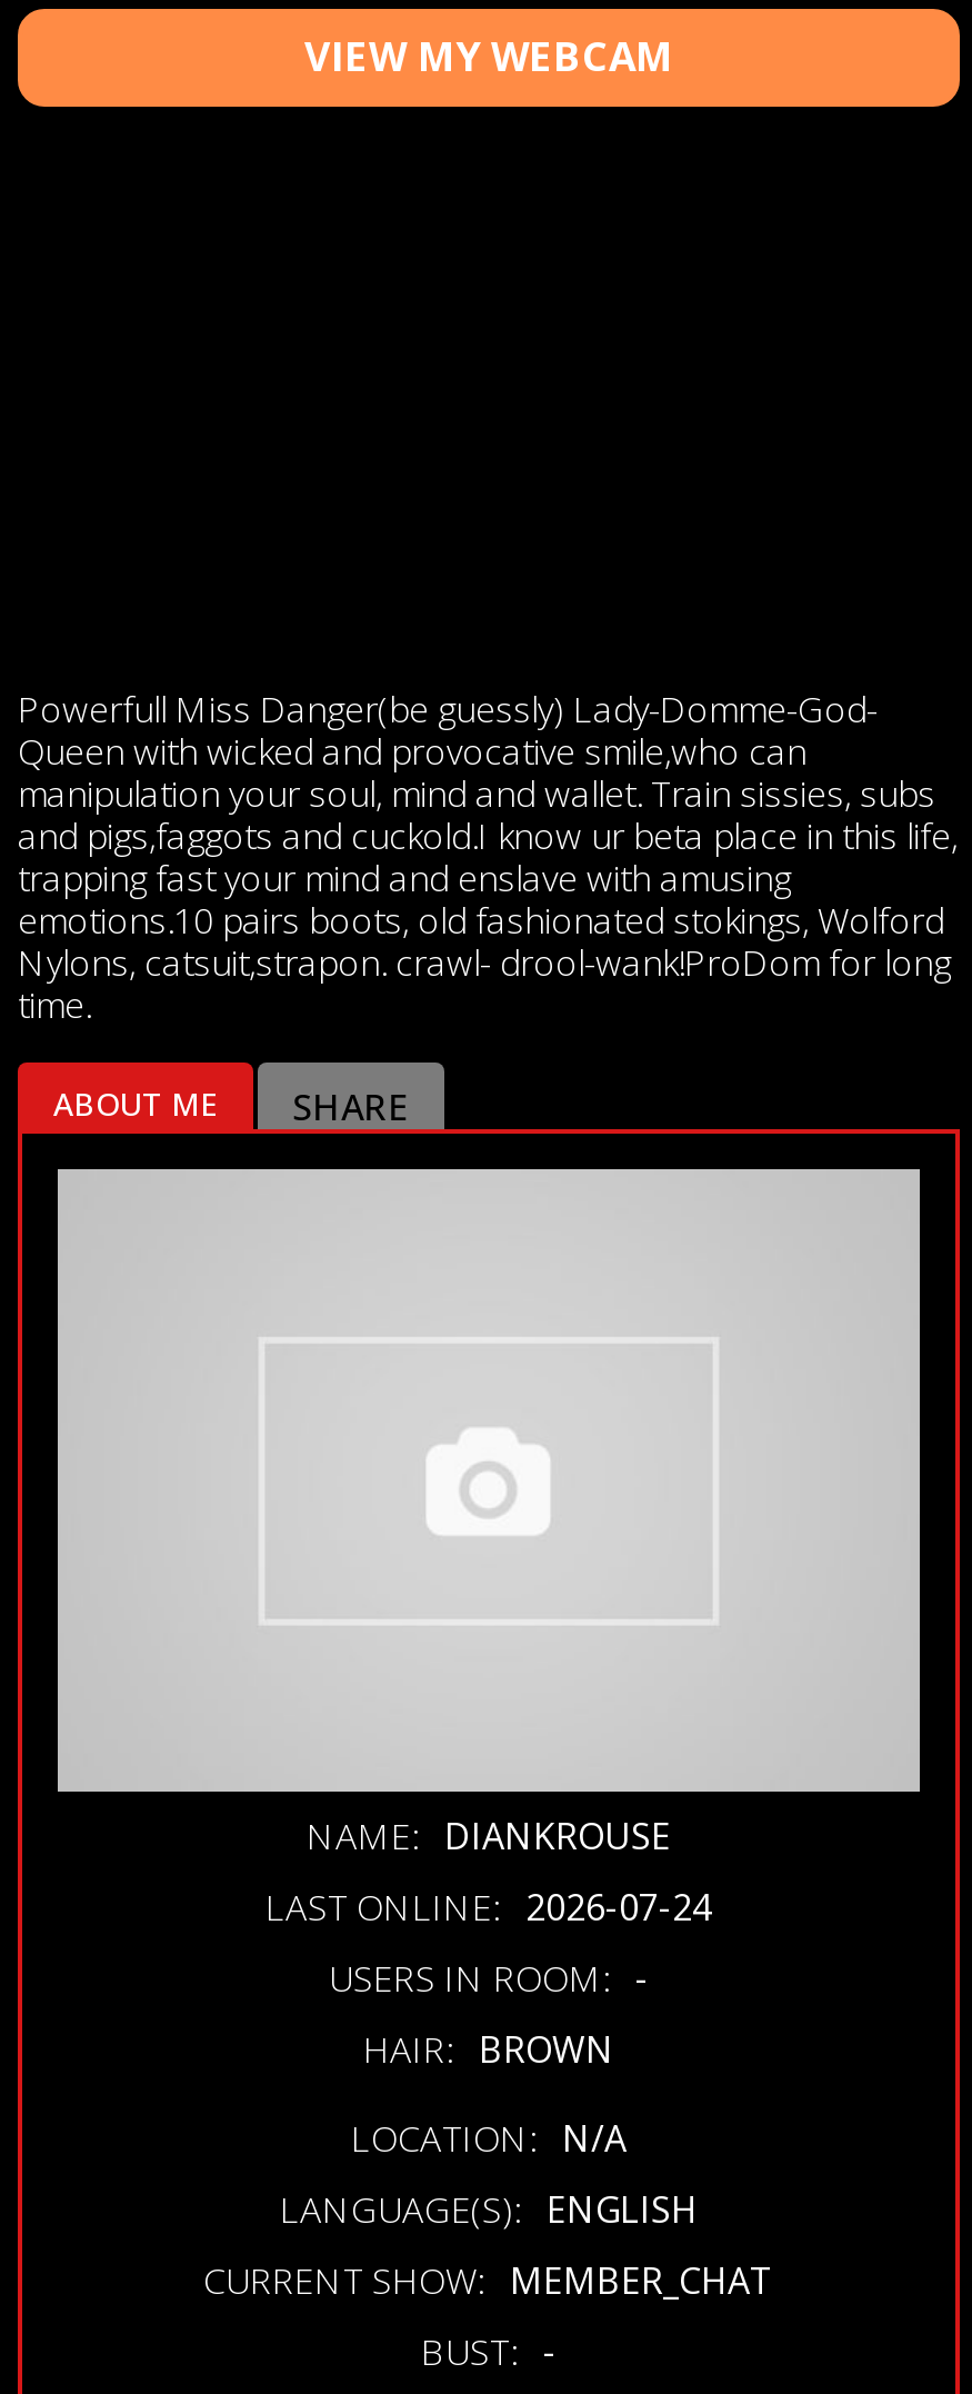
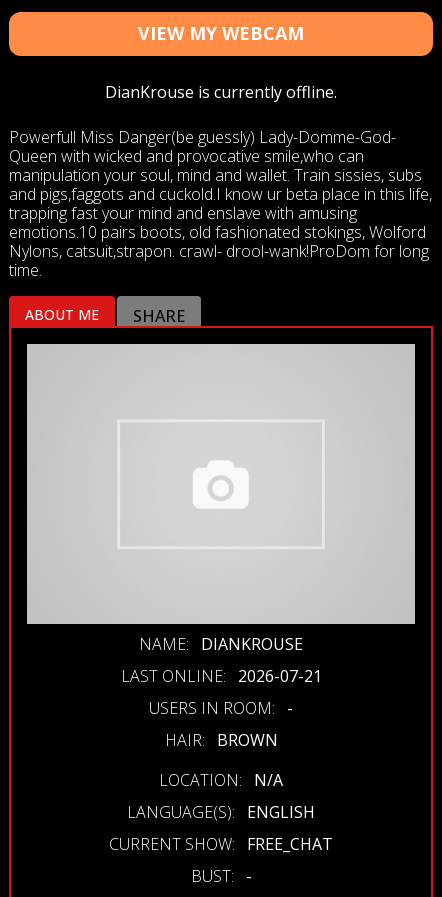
+ DianKrouse is currently offline.

- LAST ONLINE: 2026-07-24
+ LAST ONLINE: 2026-07-21

- CURRENT SHOW: MEMBER_CHAT
+ CURRENT SHOW: FREE_CHAT
